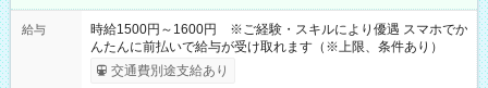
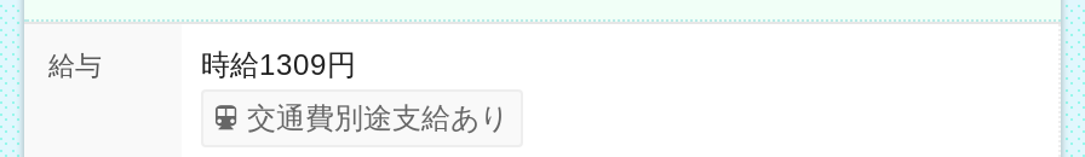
- 時給1500円～1600円 ※ご経験・スキルにより優遇 スマホでか
- んたんに前払いで給与が受け取れます（※上限、条件あり）
+ 時給1309円
